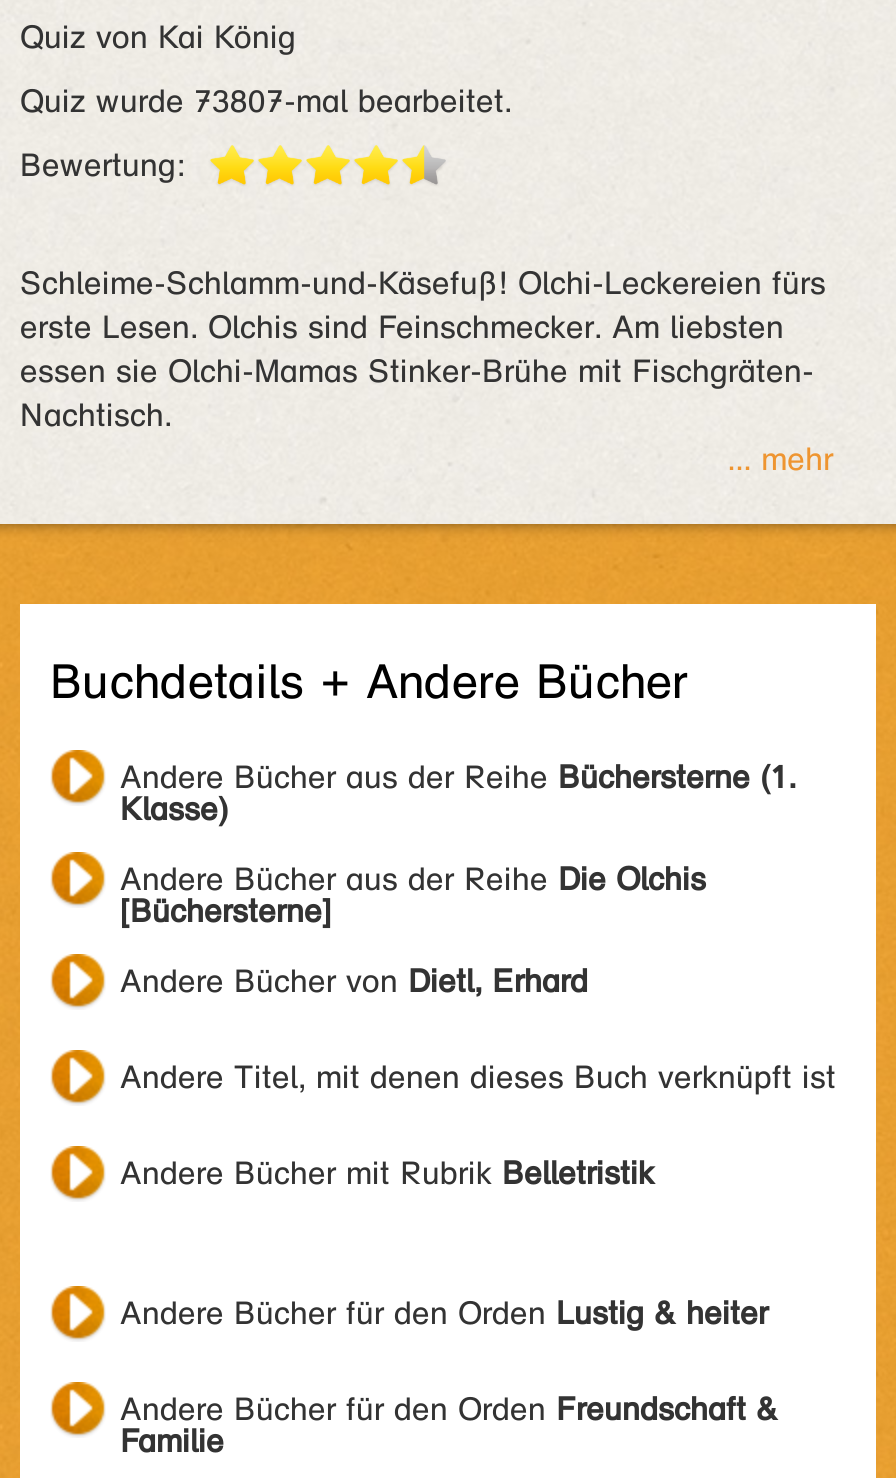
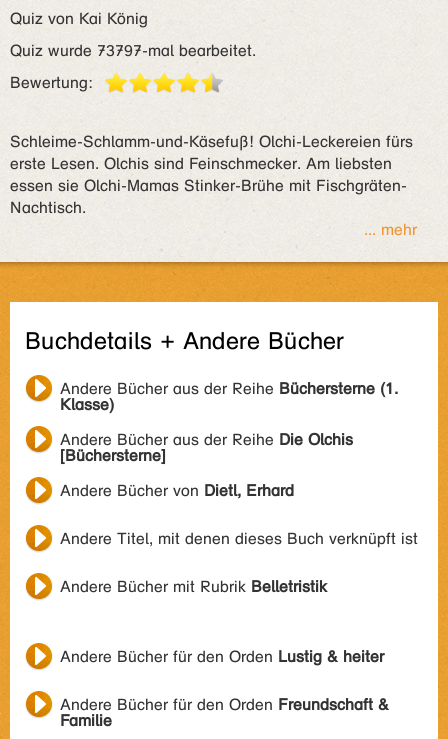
- Quiz wurde 73807-mal bearbeitet.
+ Quiz wurde 73797-mal bearbeitet.
